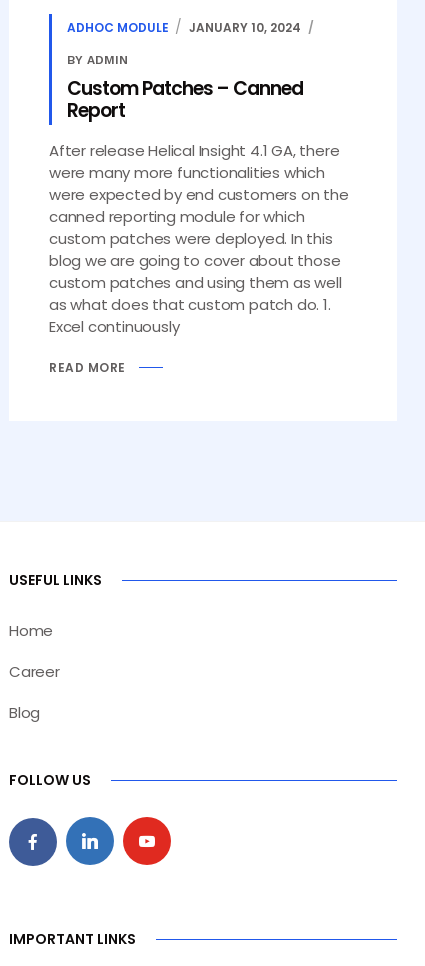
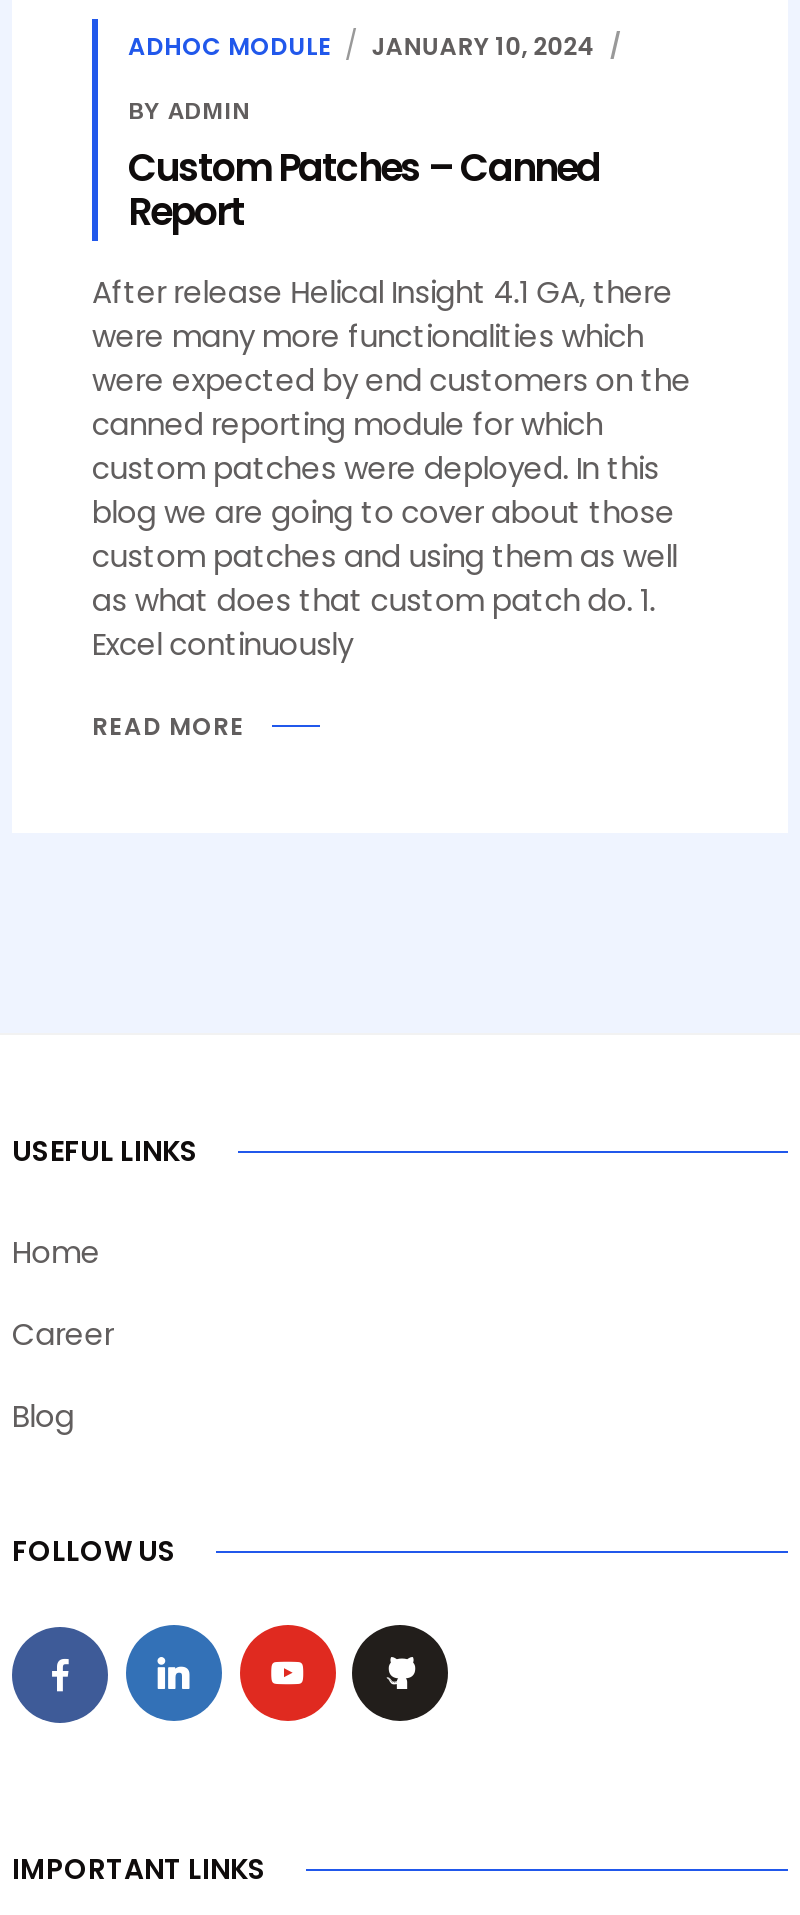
+ [image]
